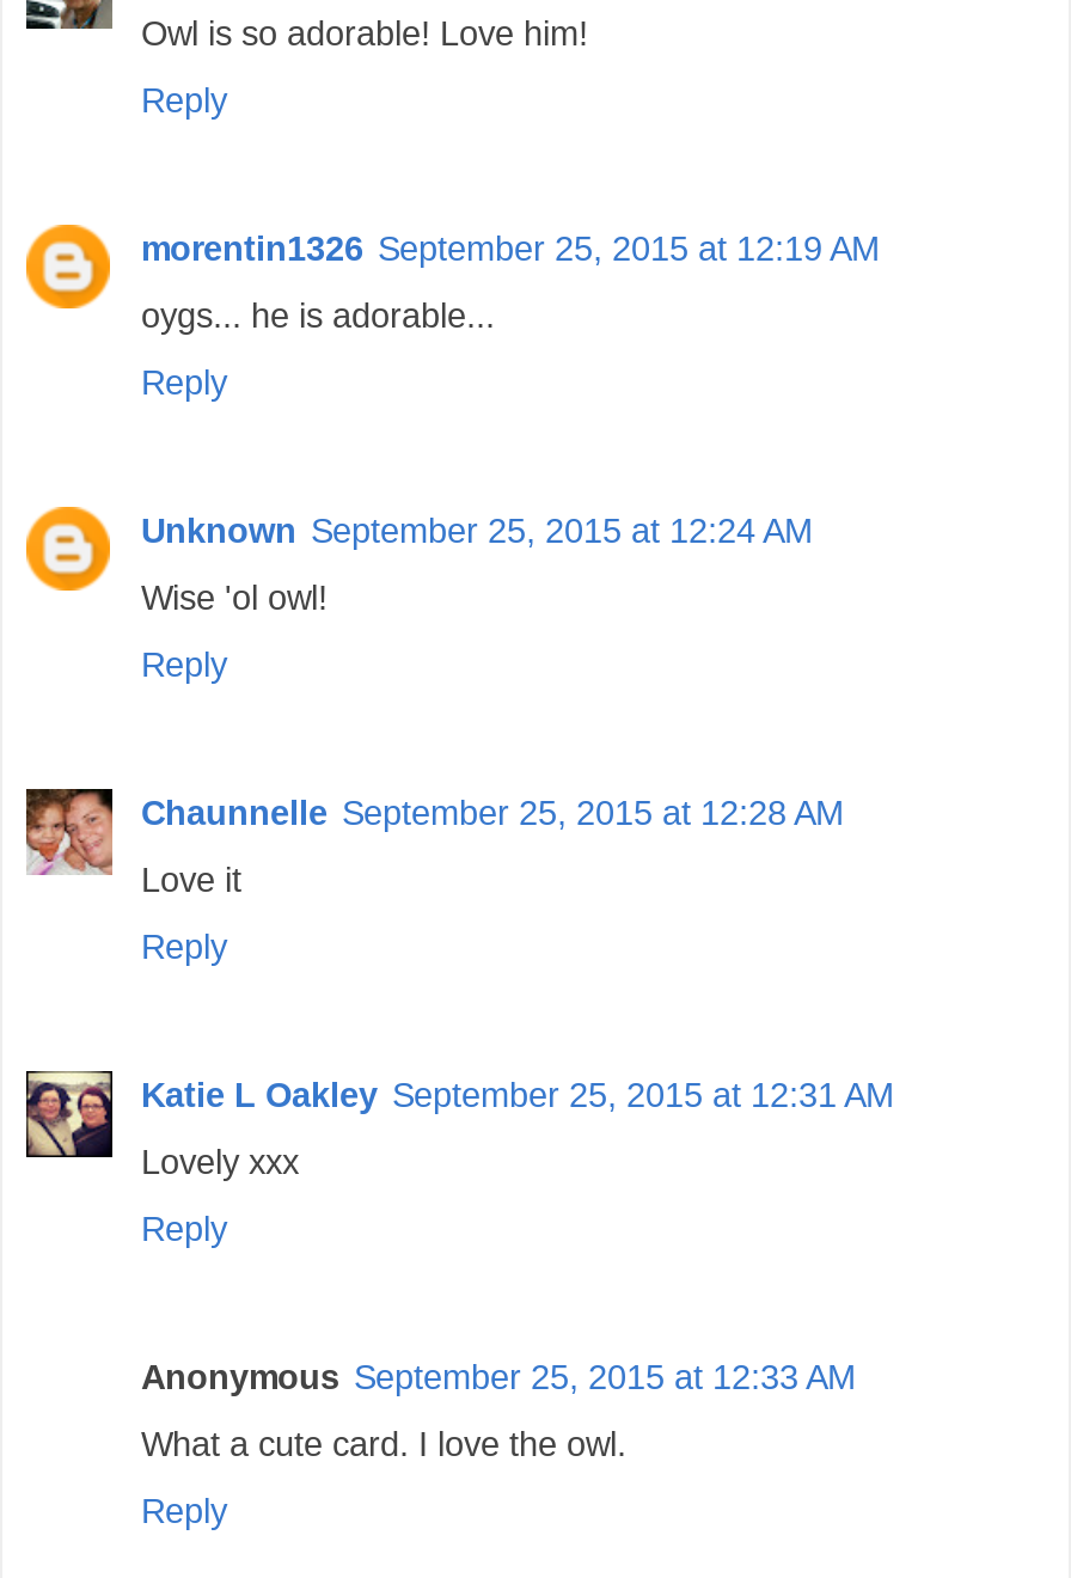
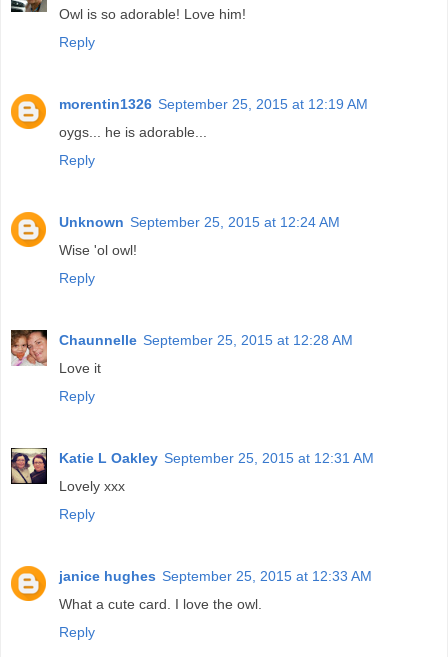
+ [image]

- Anonymous September 25, 2015 at 12:33 AM
+ janice hughes September 25, 2015 at 12:33 AM
